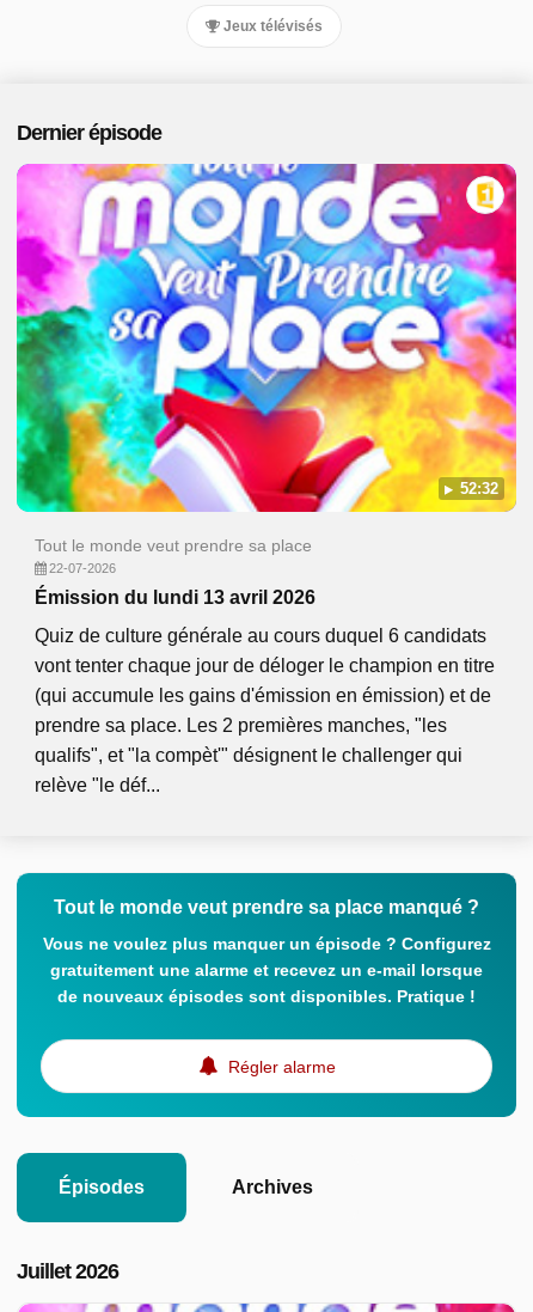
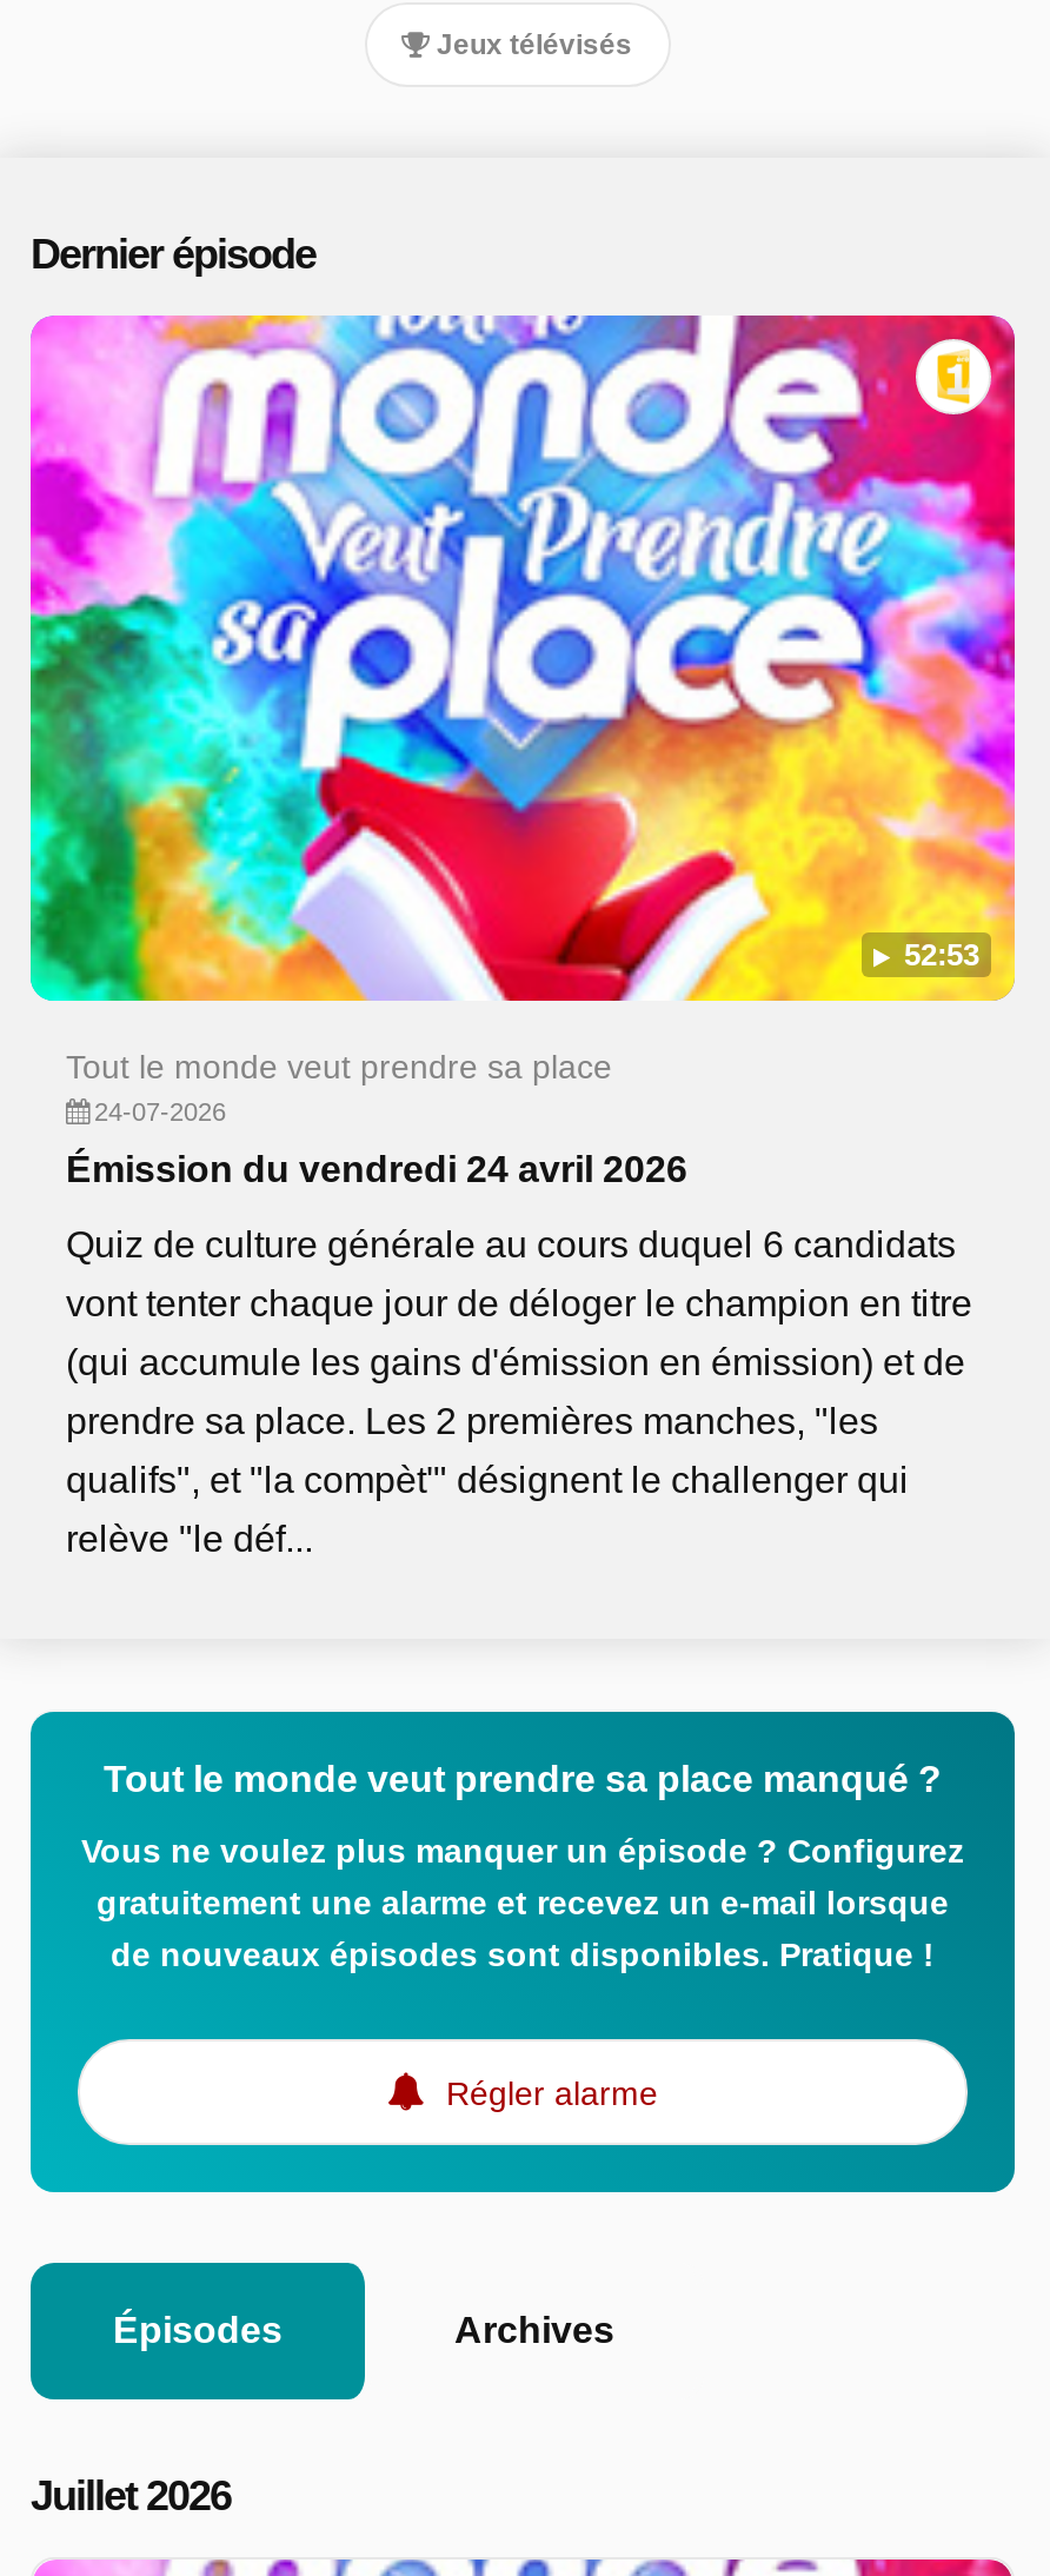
- 52:32
+ 52:53

- 22-07-2026
+ 24-07-2026

- Émission du lundi 13 avril 2026
+ Émission du vendredi 24 avril 2026
